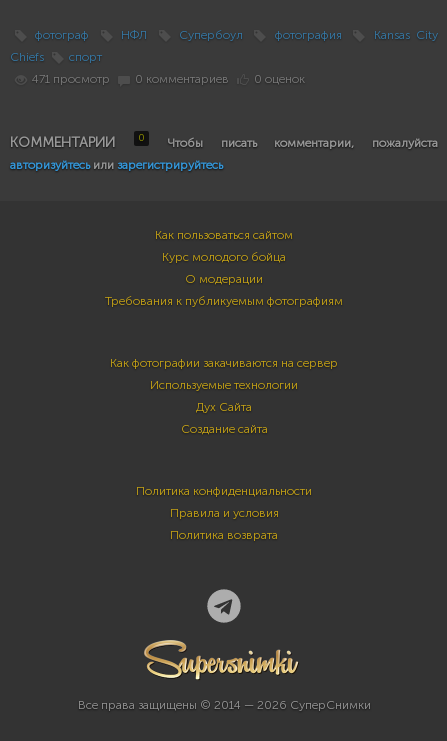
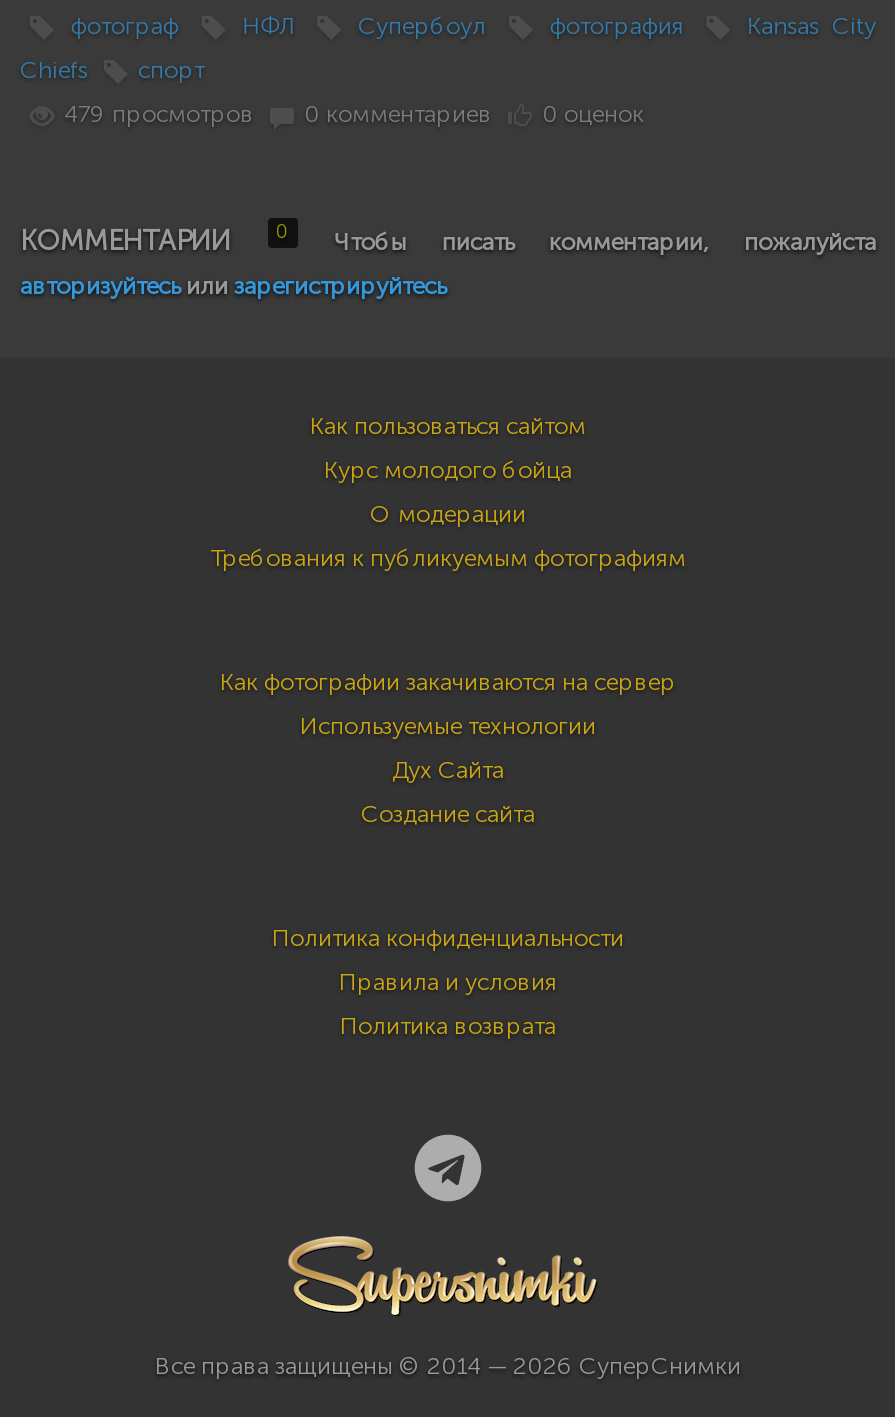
- 471 просмотр
+ 479 просмотров
